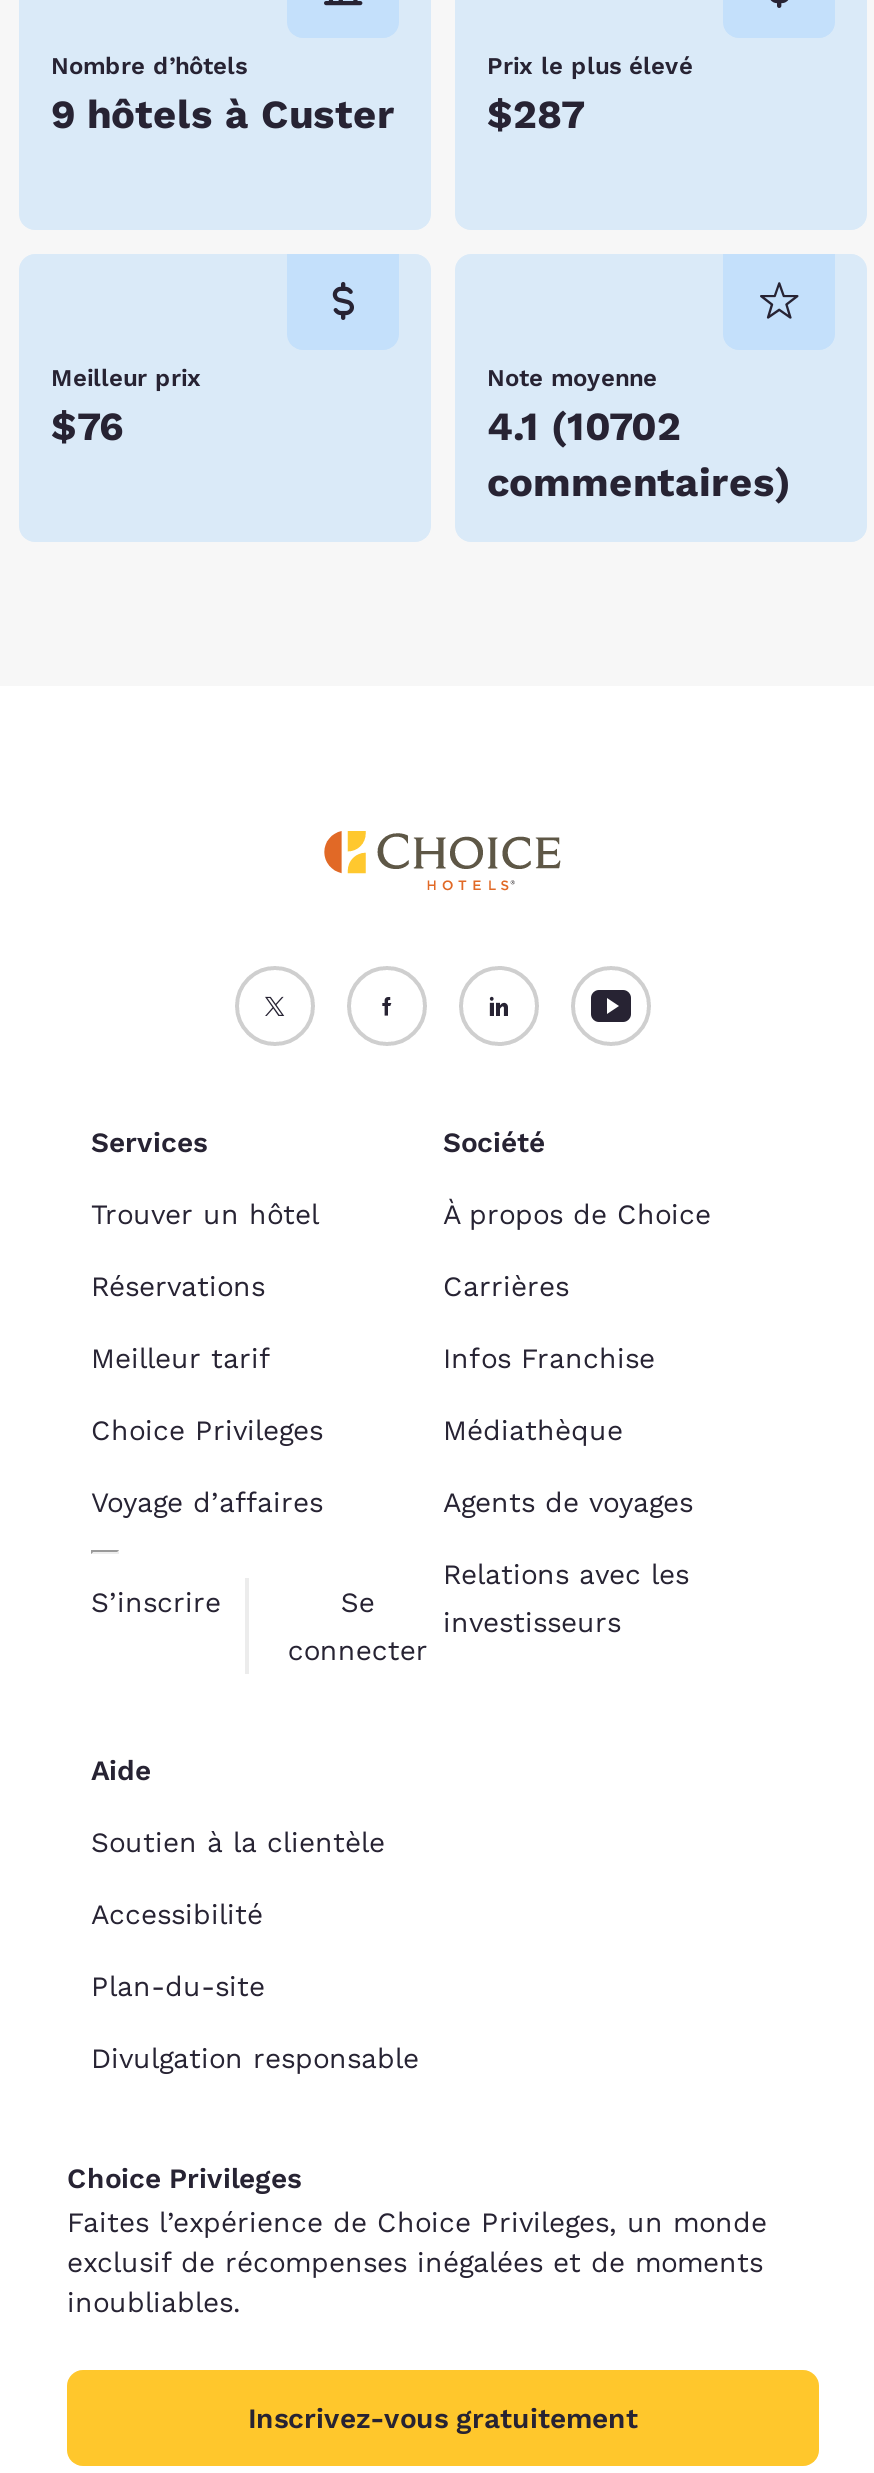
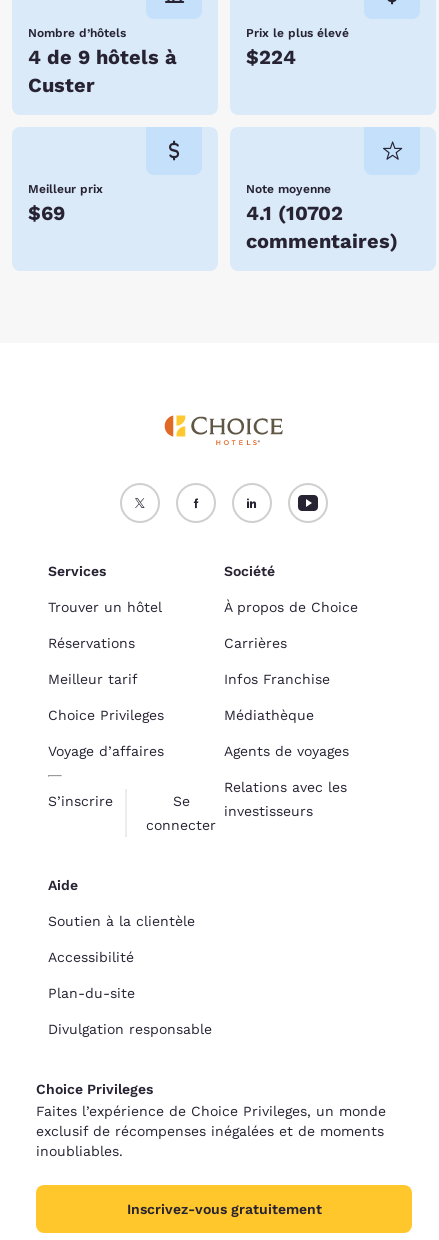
- 9 hôtels à Custer
+ 4 de 9 hôtels à
+ Custer

- $287
+ $224

- $76
+ $69
